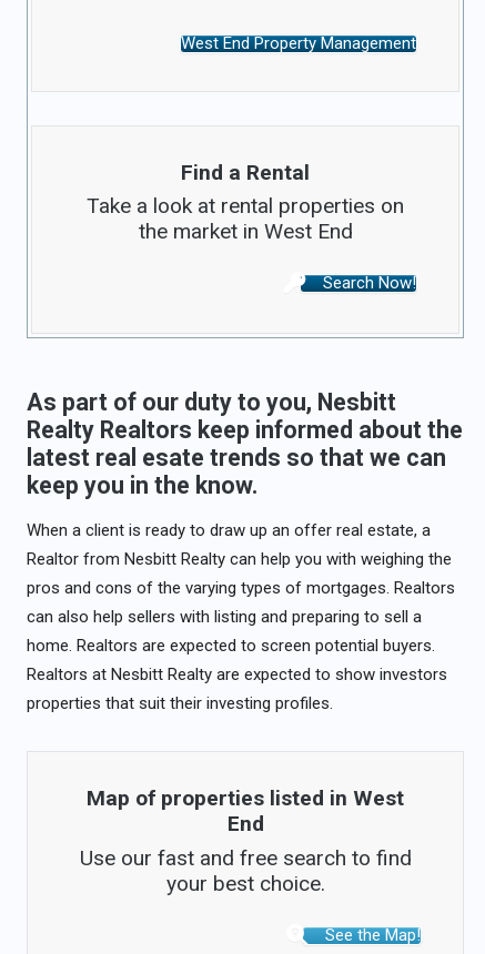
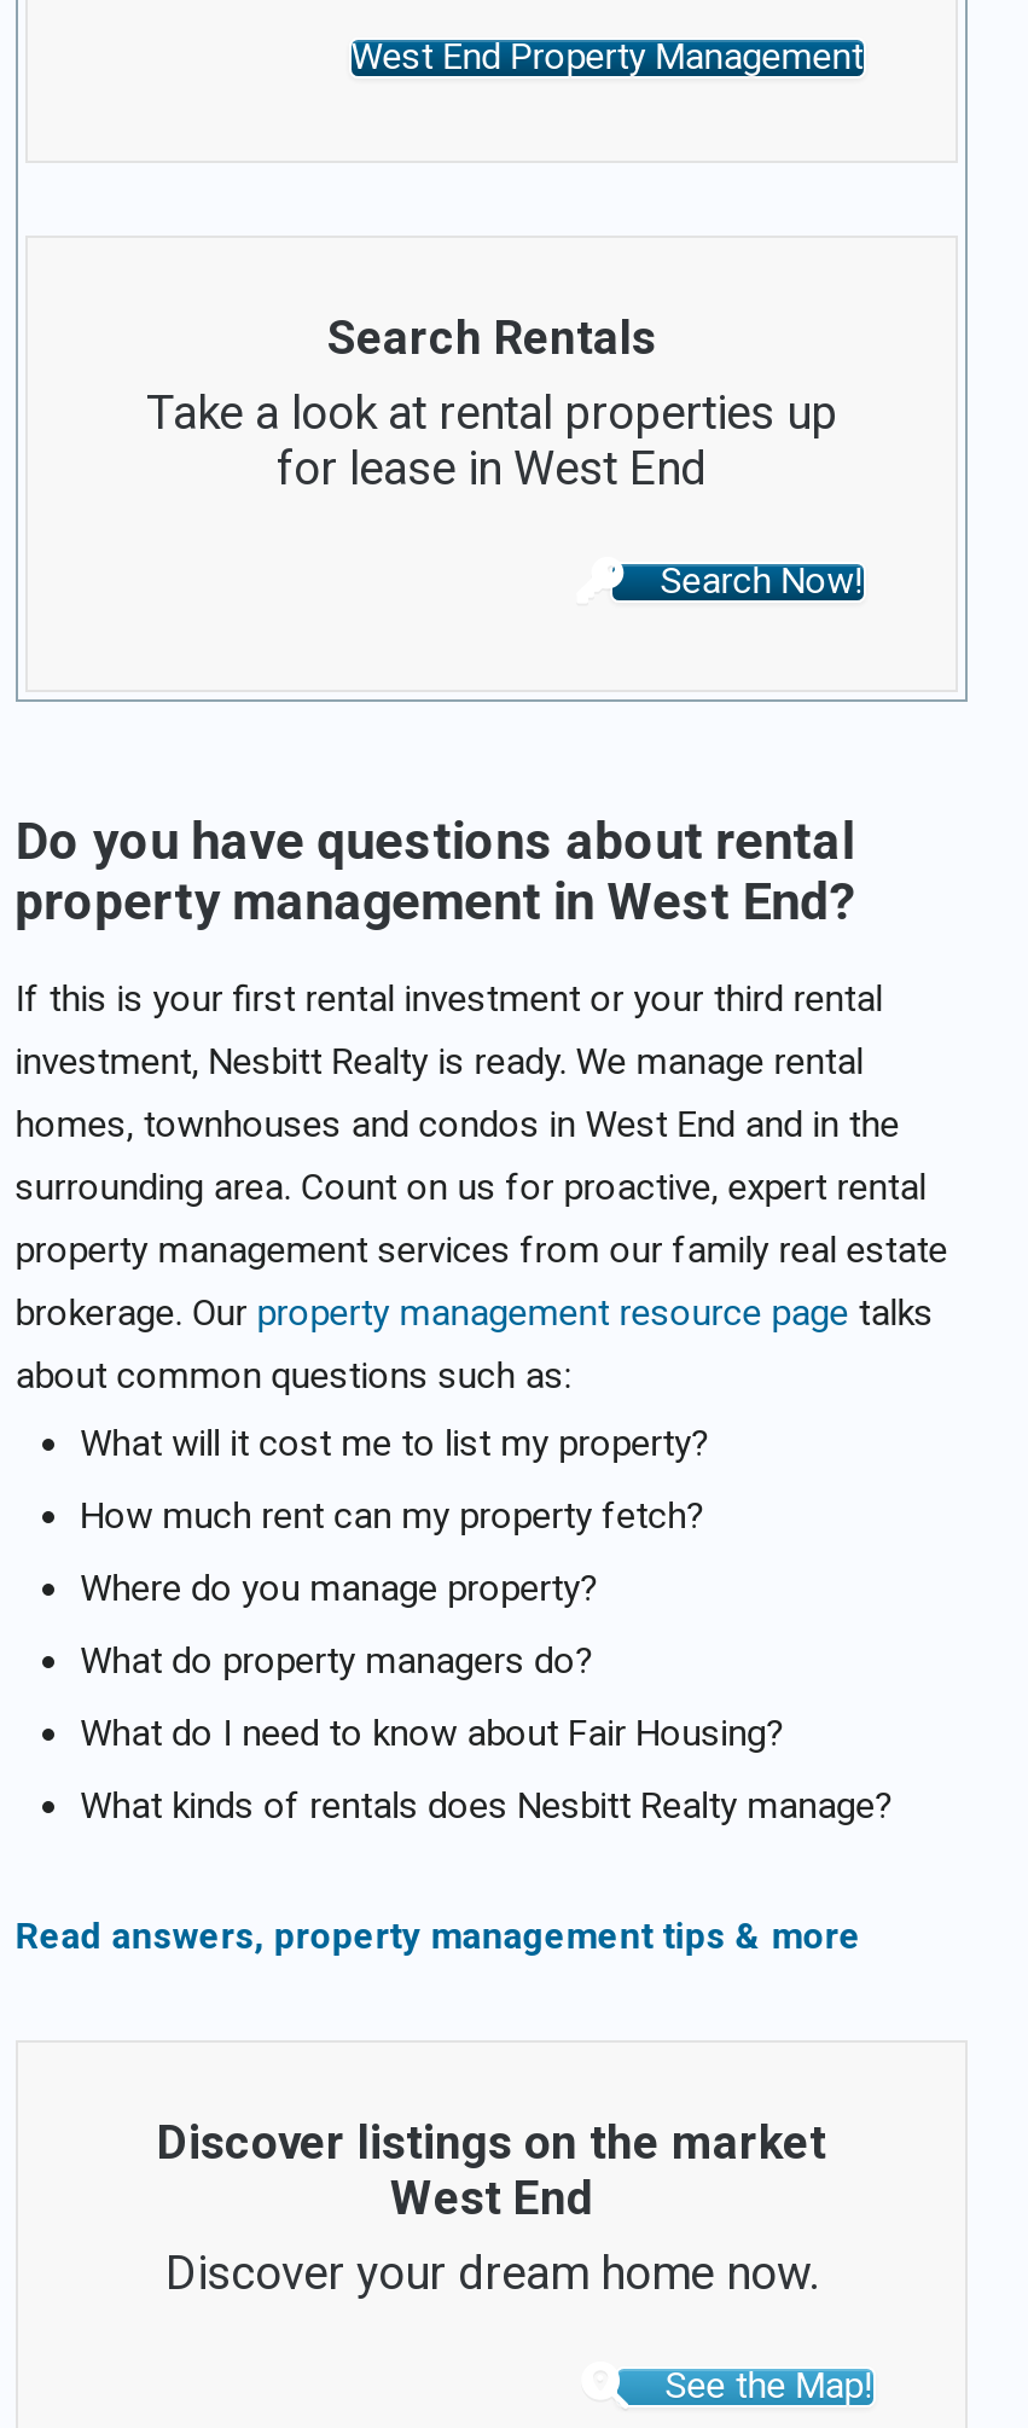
- Find a Rental
- Take a look at rental properties on
- the market in West End
+ Search Rentals
+ Take a look at rental properties up
+ for lease in West End

- As part of our duty to you, Nesbitt
- Realty Realtors keep informed about the
- latest real esate trends so that we can
- keep you in the know.
- When a client is ready to draw up an offer real estate, a
- Realtor from Nesbitt Realty can help you with weighing the
- pros and cons of the varying types of mortgages. Realtors
- can also help sellers with listing and preparing to sell a
- home. Realtors are expected to screen potential buyers.
- Realtors at Nesbitt Realty are expected to show investors
- properties that suit their investing profiles.
+ Do you have questions about rental
+ property management in West End?
+ If this is your first rental investment or your third rental
+ investment, Nesbitt Realty is ready. We manage rental
+ homes, townhouses and condos in West End and in the
+ surrounding area. Count on us for proactive, expert rental
+ property management services from our family real estate
+ brokerage. Our property management resource page talks
+ about common questions such as:
+ What will it cost me to list my property?
+ How much rent can my property fetch?
+ Where do you manage property?
+ What do property managers do?
+ What do I need to know about Fair Housing?
+ What kinds of rentals does Nesbitt Realty manage?
+ Read answers, property management tips & more

- Map of properties listed in West
- End
- Use our fast and free search to find
- your best choice.
+ Discover listings on the market
+ West End
+ Discover your dream home now.
